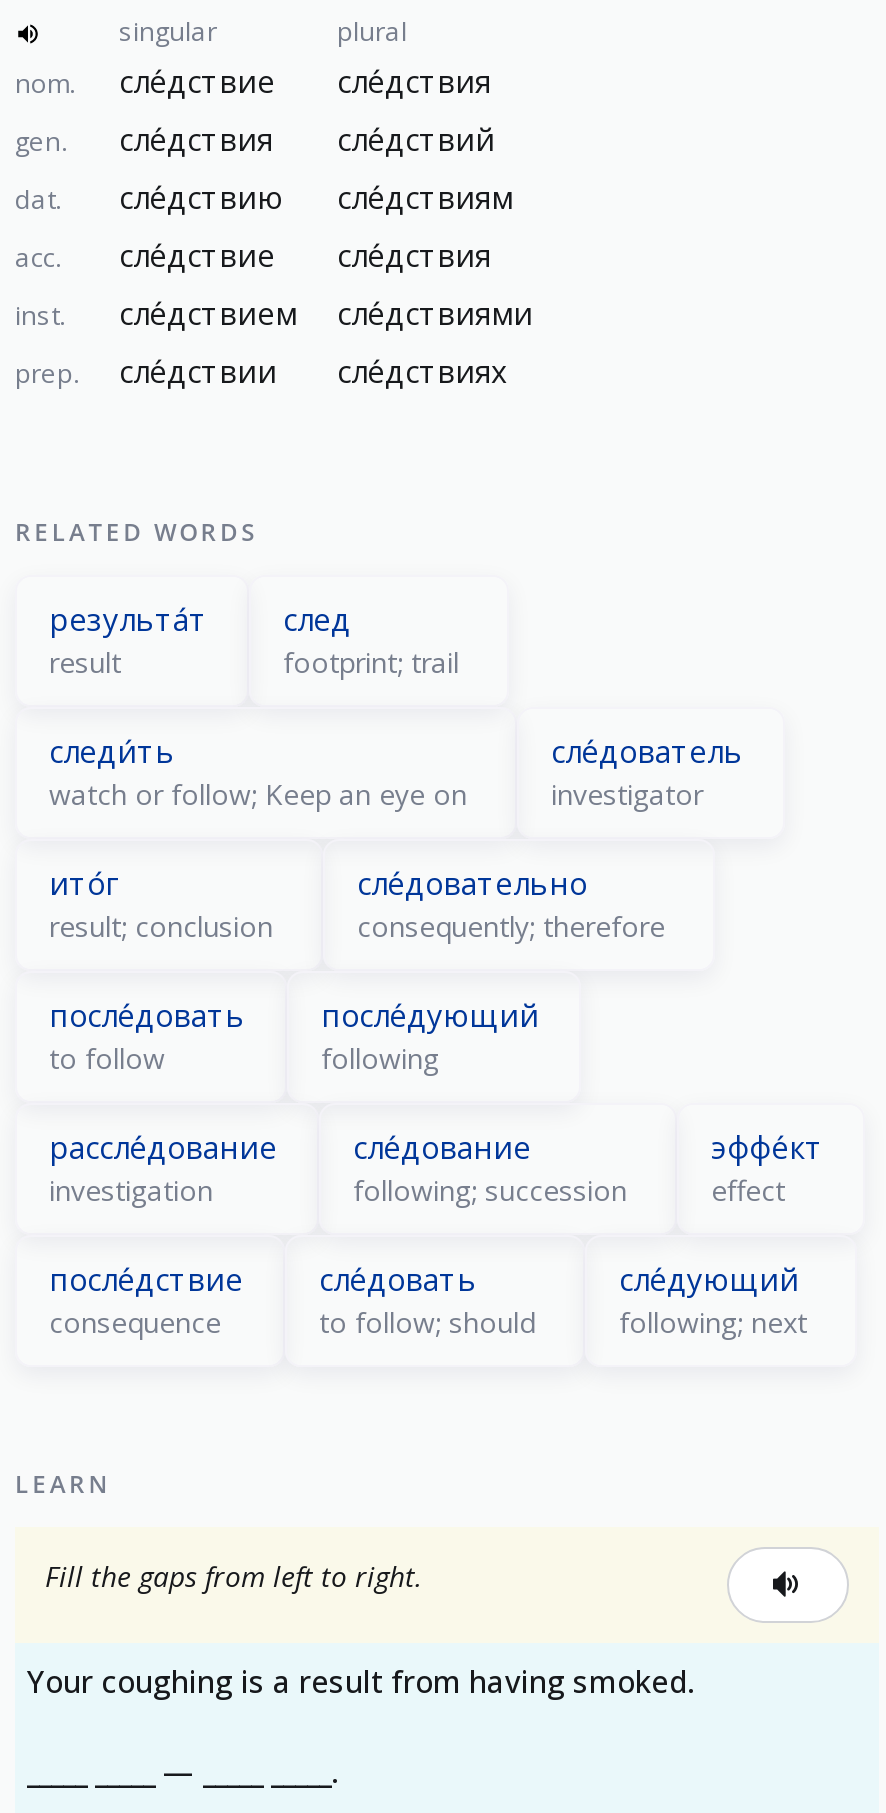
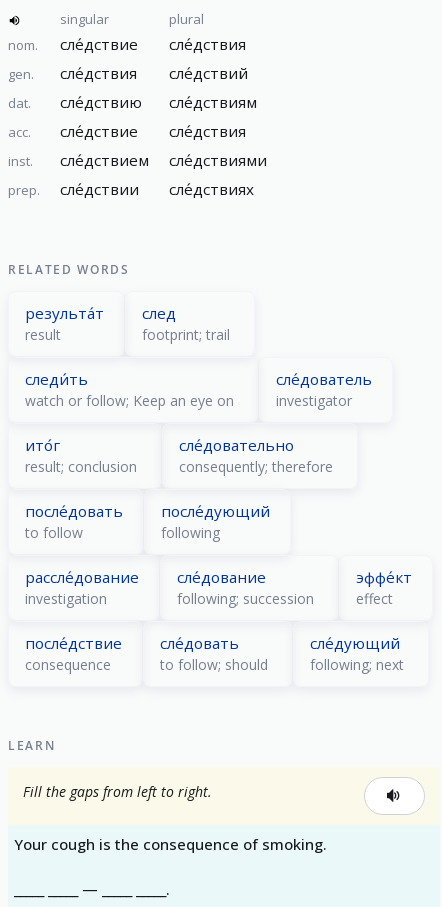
- Your coughing is a result from having smoked.
+ Your cough is the consequence of smoking.
